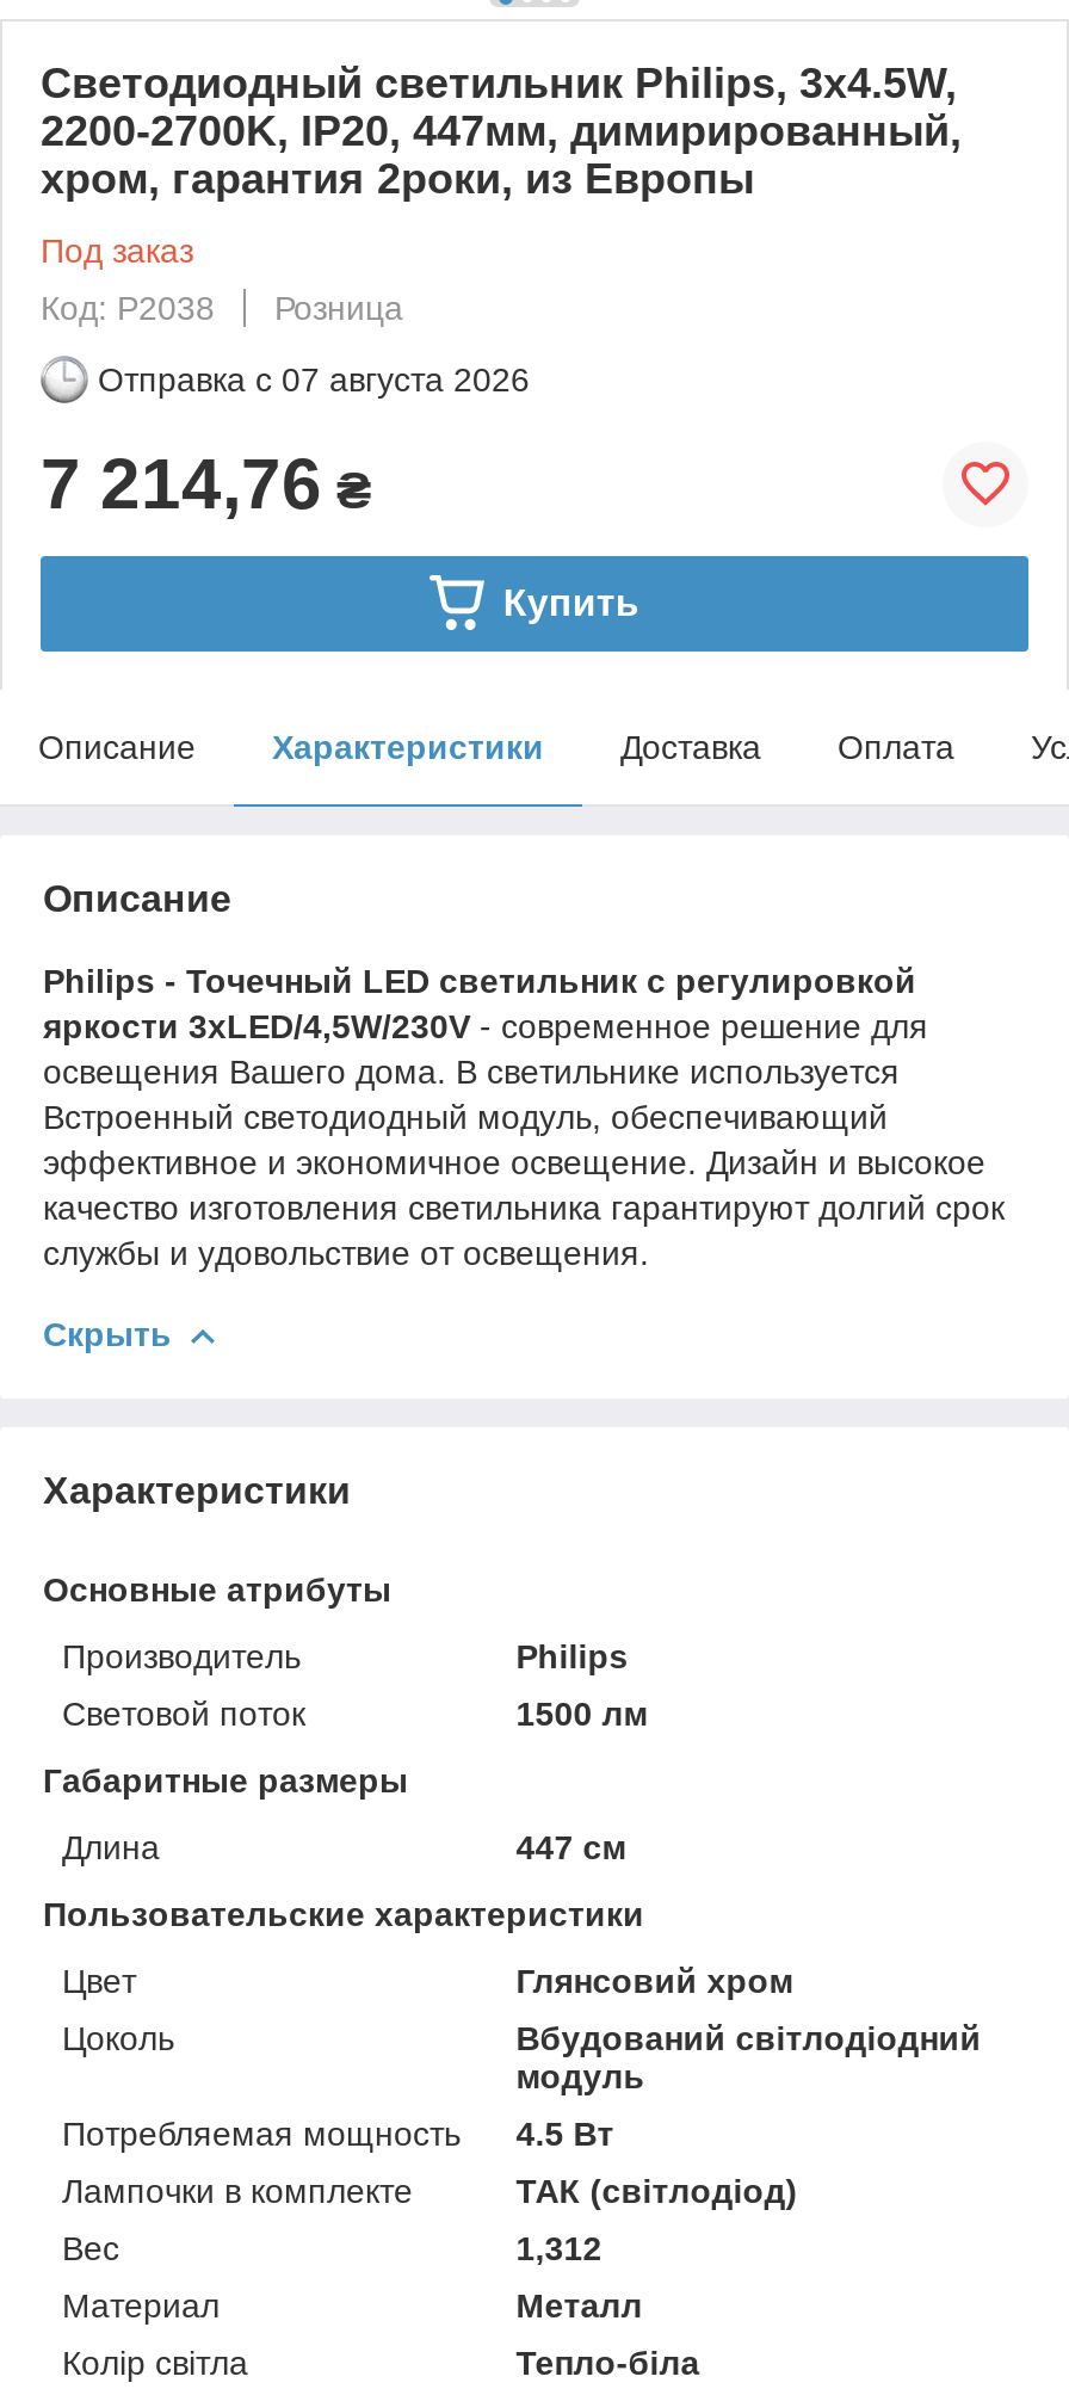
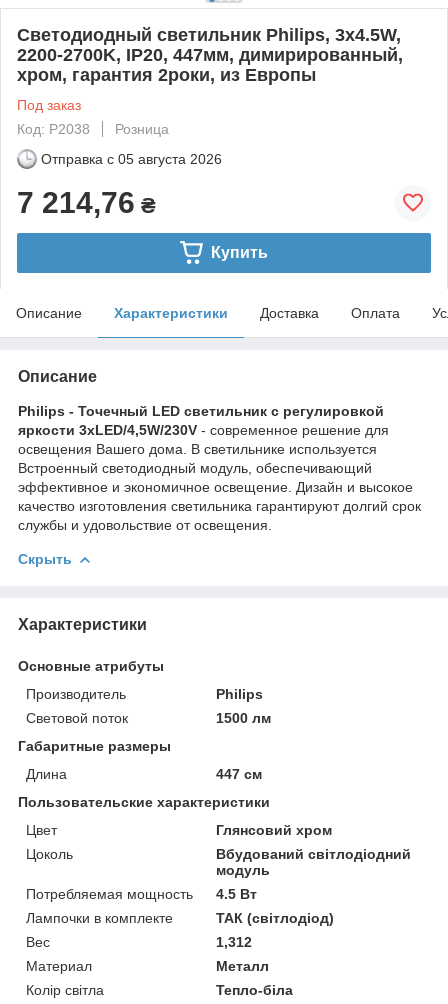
- Отправка с 07 августа 2026
+ Отправка с 05 августа 2026
